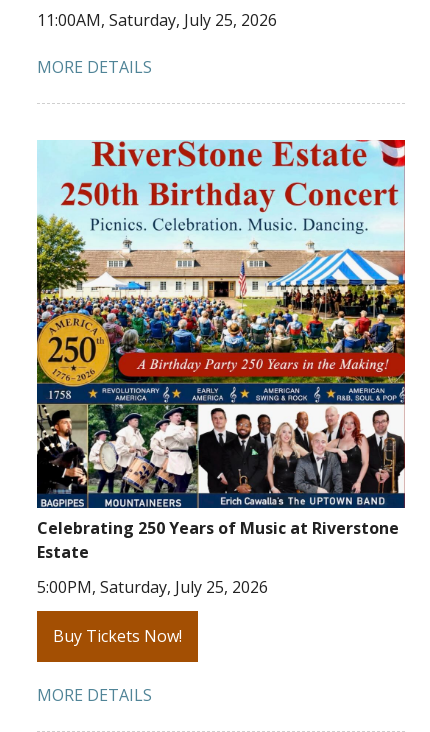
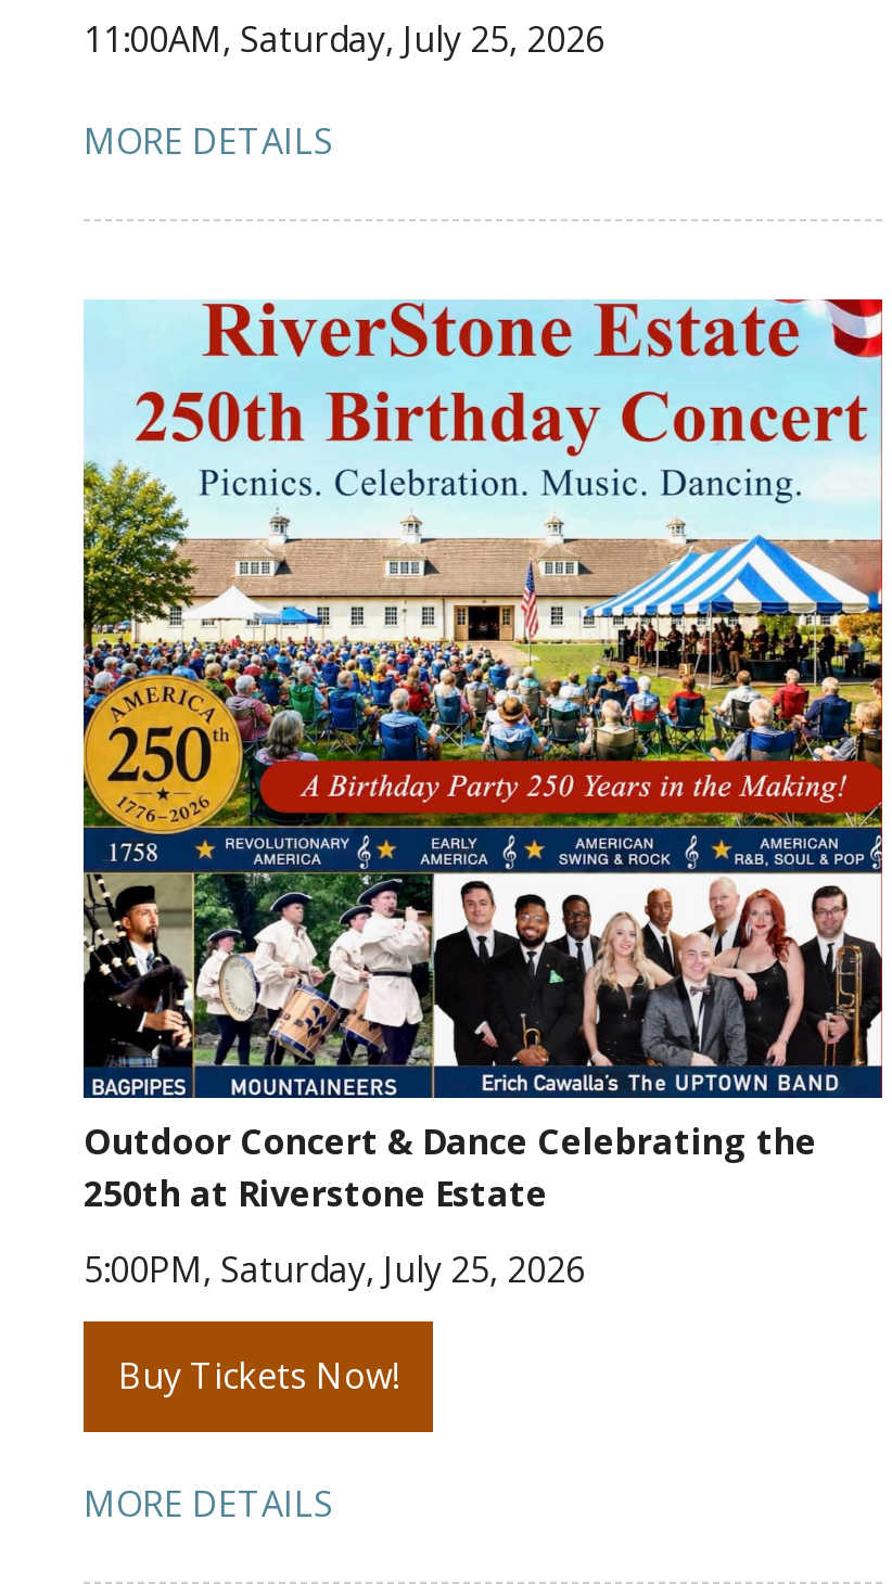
- Celebrating 250 Years of Music at Riverstone
- Estate
+ Outdoor Concert & Dance Celebrating the
+ 250th at Riverstone Estate
